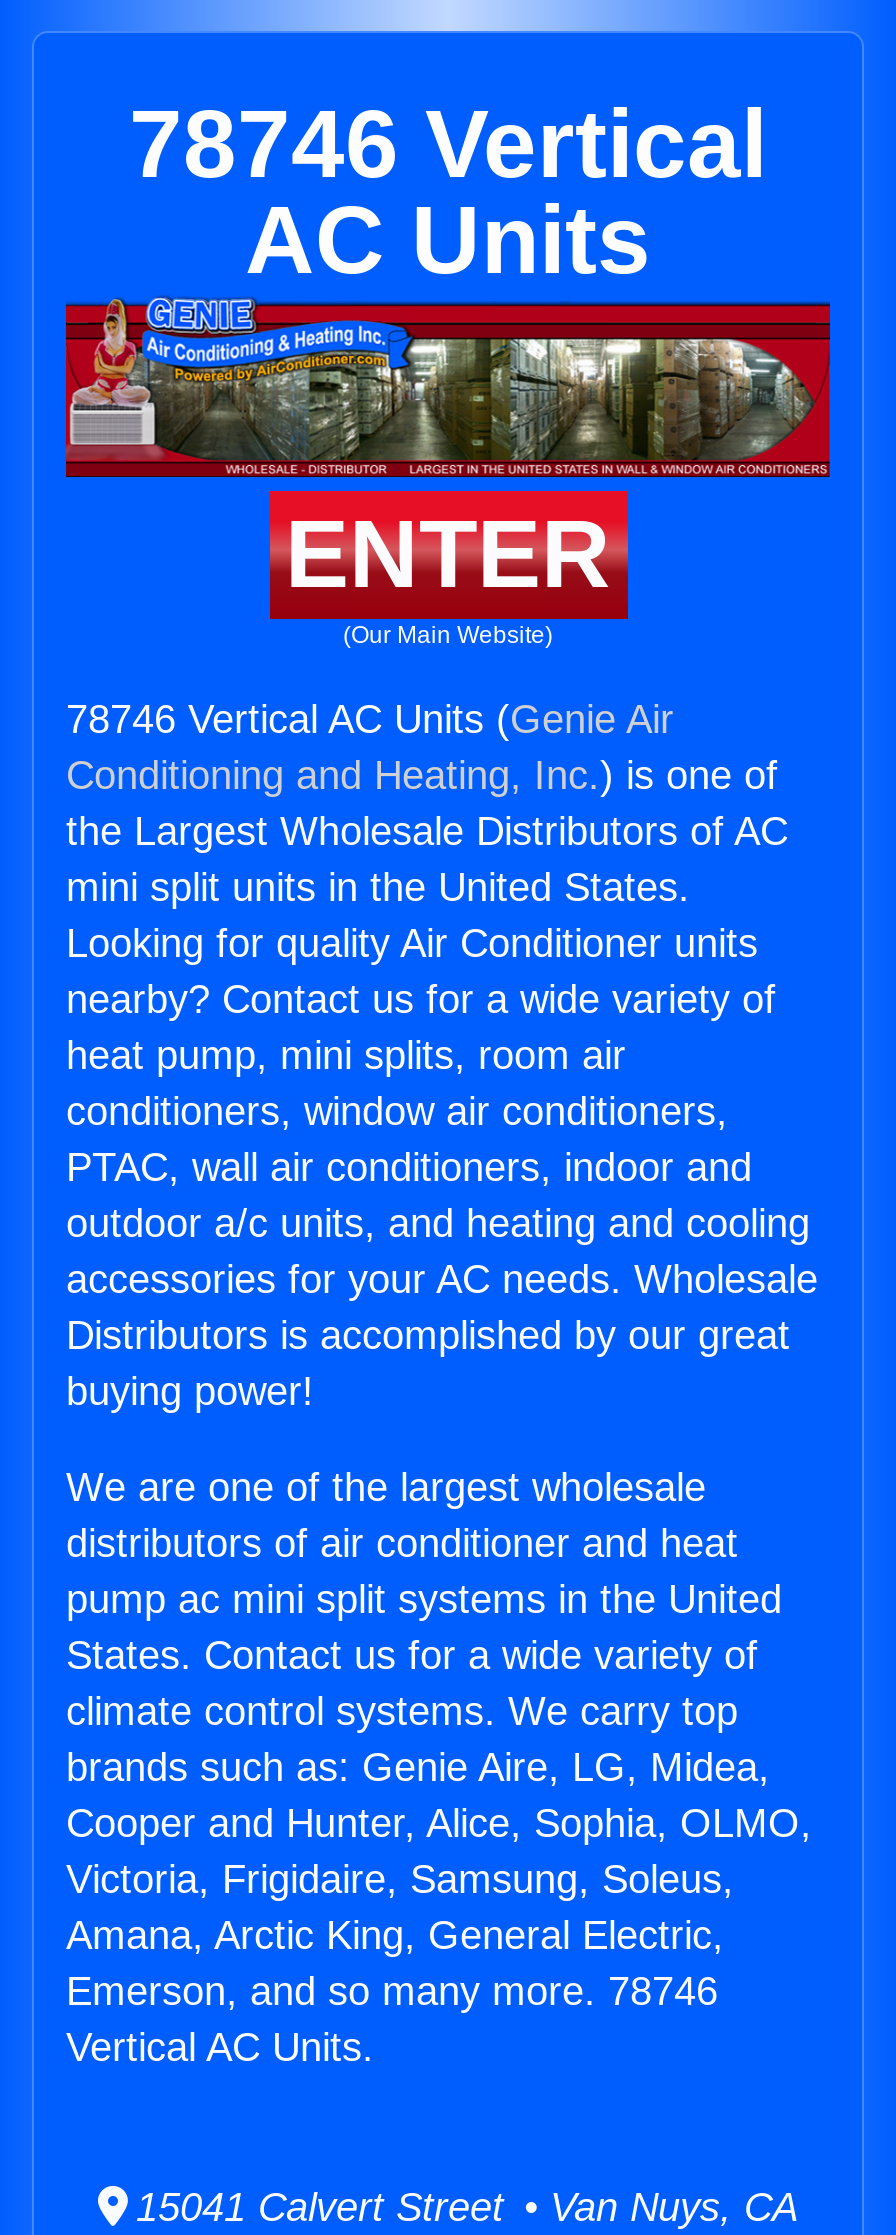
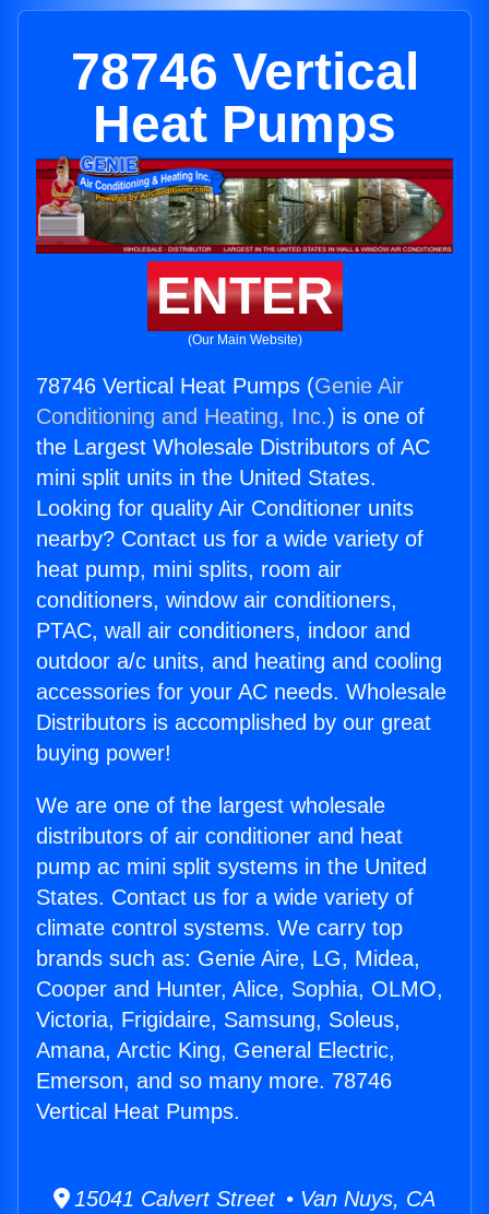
- AC Units
+ Heat Pumps

- 78746 Vertical AC Units (Genie Air
+ 78746 Vertical Heat Pumps (Genie Air

- Vertical AC Units.
+ Vertical Heat Pumps.
